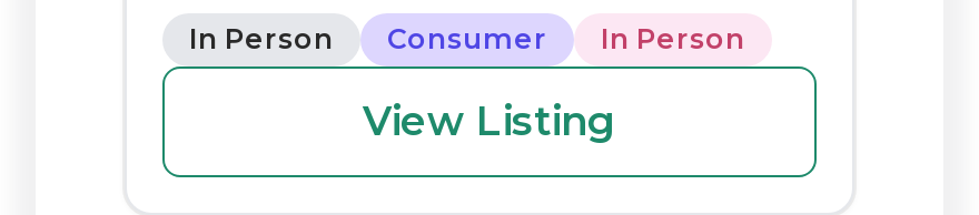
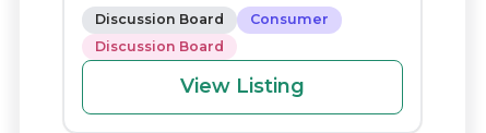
- In Person
+ Discussion Board

- In Person
+ Discussion Board
